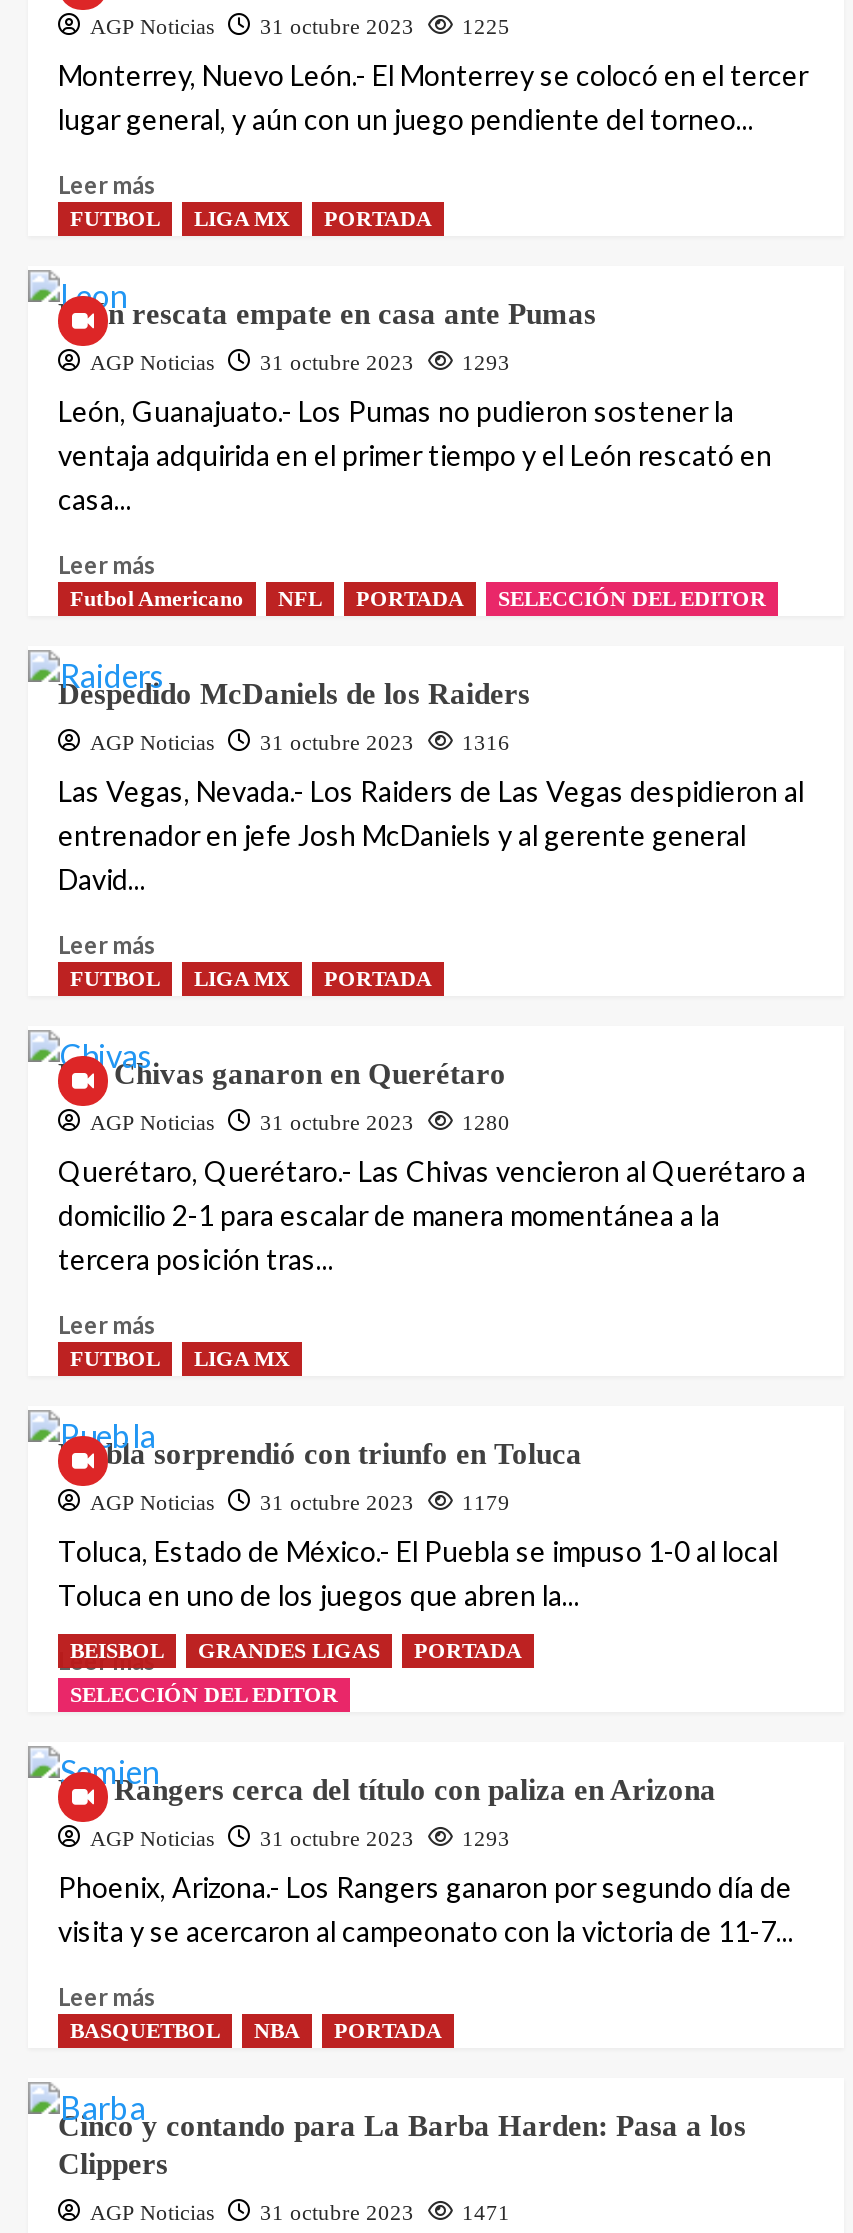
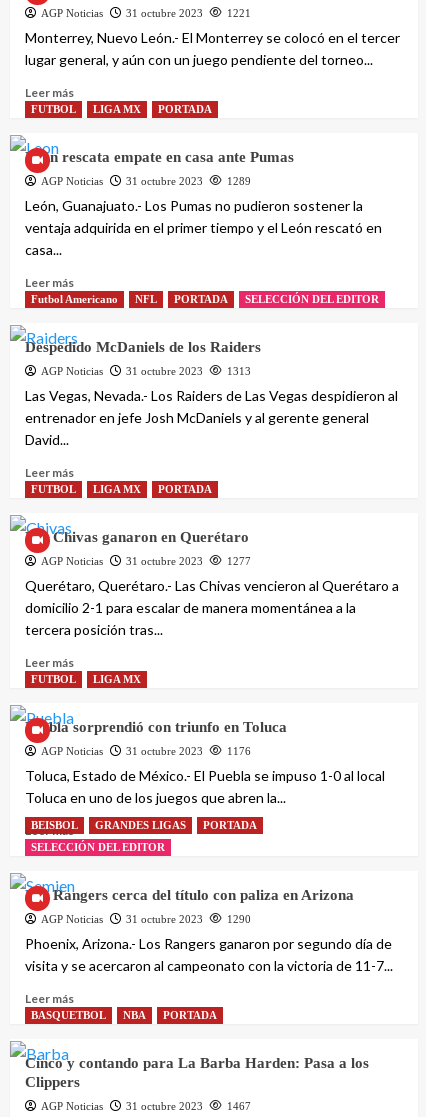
- AGP Noticias 31 octubre 2023 1225
+ AGP Noticias 31 octubre 2023 1221

- AGP Noticias 31 octubre 2023 1293
+ AGP Noticias 31 octubre 2023 1289

- AGP Noticias 31 octubre 2023 1316
+ AGP Noticias 31 octubre 2023 1313

- AGP Noticias 31 octubre 2023 1280
+ AGP Noticias 31 octubre 2023 1277

- AGP Noticias 31 octubre 2023 1179
+ AGP Noticias 31 octubre 2023 1176

- AGP Noticias 31 octubre 2023 1293
+ AGP Noticias 31 octubre 2023 1290

- AGP Noticias 31 octubre 2023 1471
+ AGP Noticias 31 octubre 2023 1467
